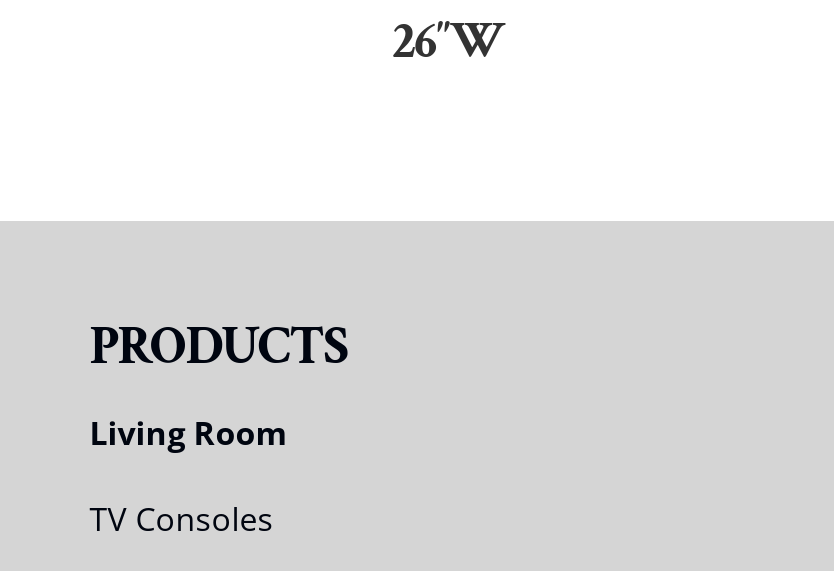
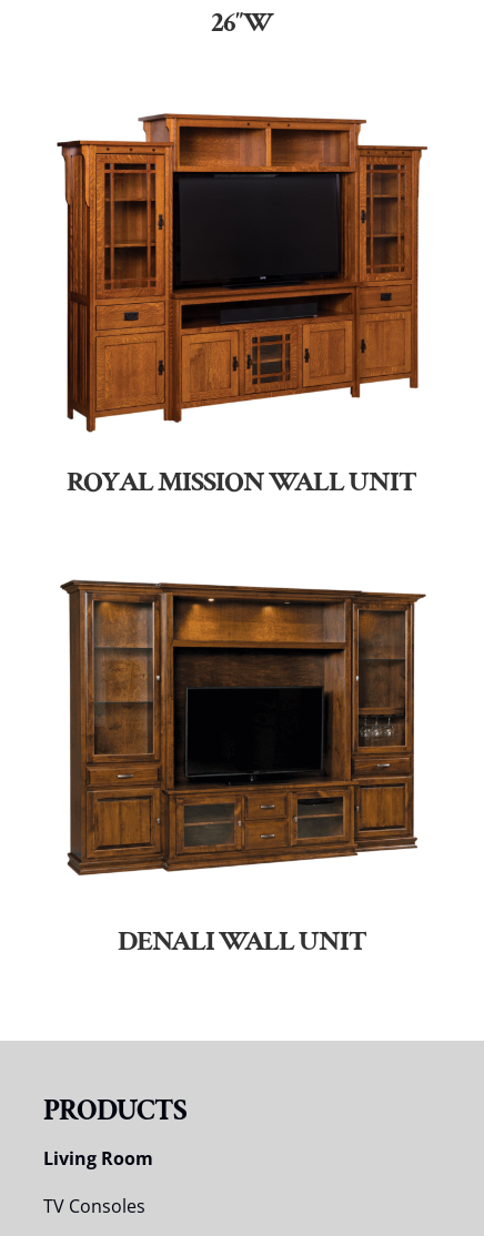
+ [image]
+ ROYAL MISSION WALL UNIT

+ [image]

+ DENALI WALL UNIT
